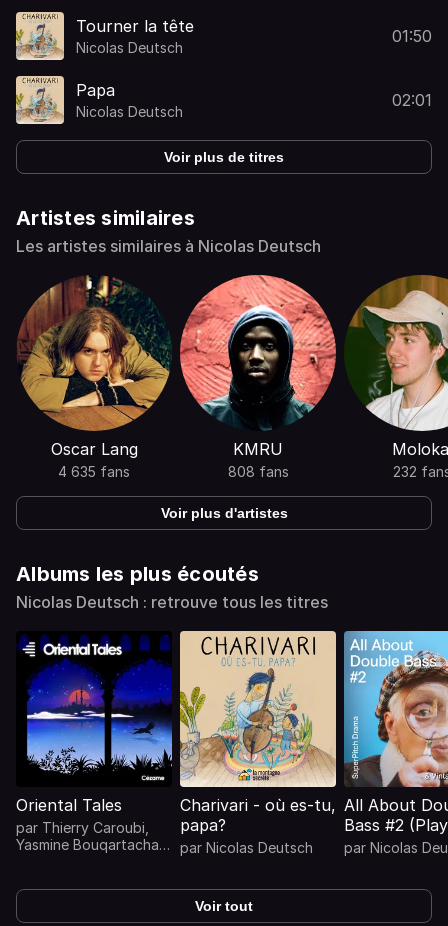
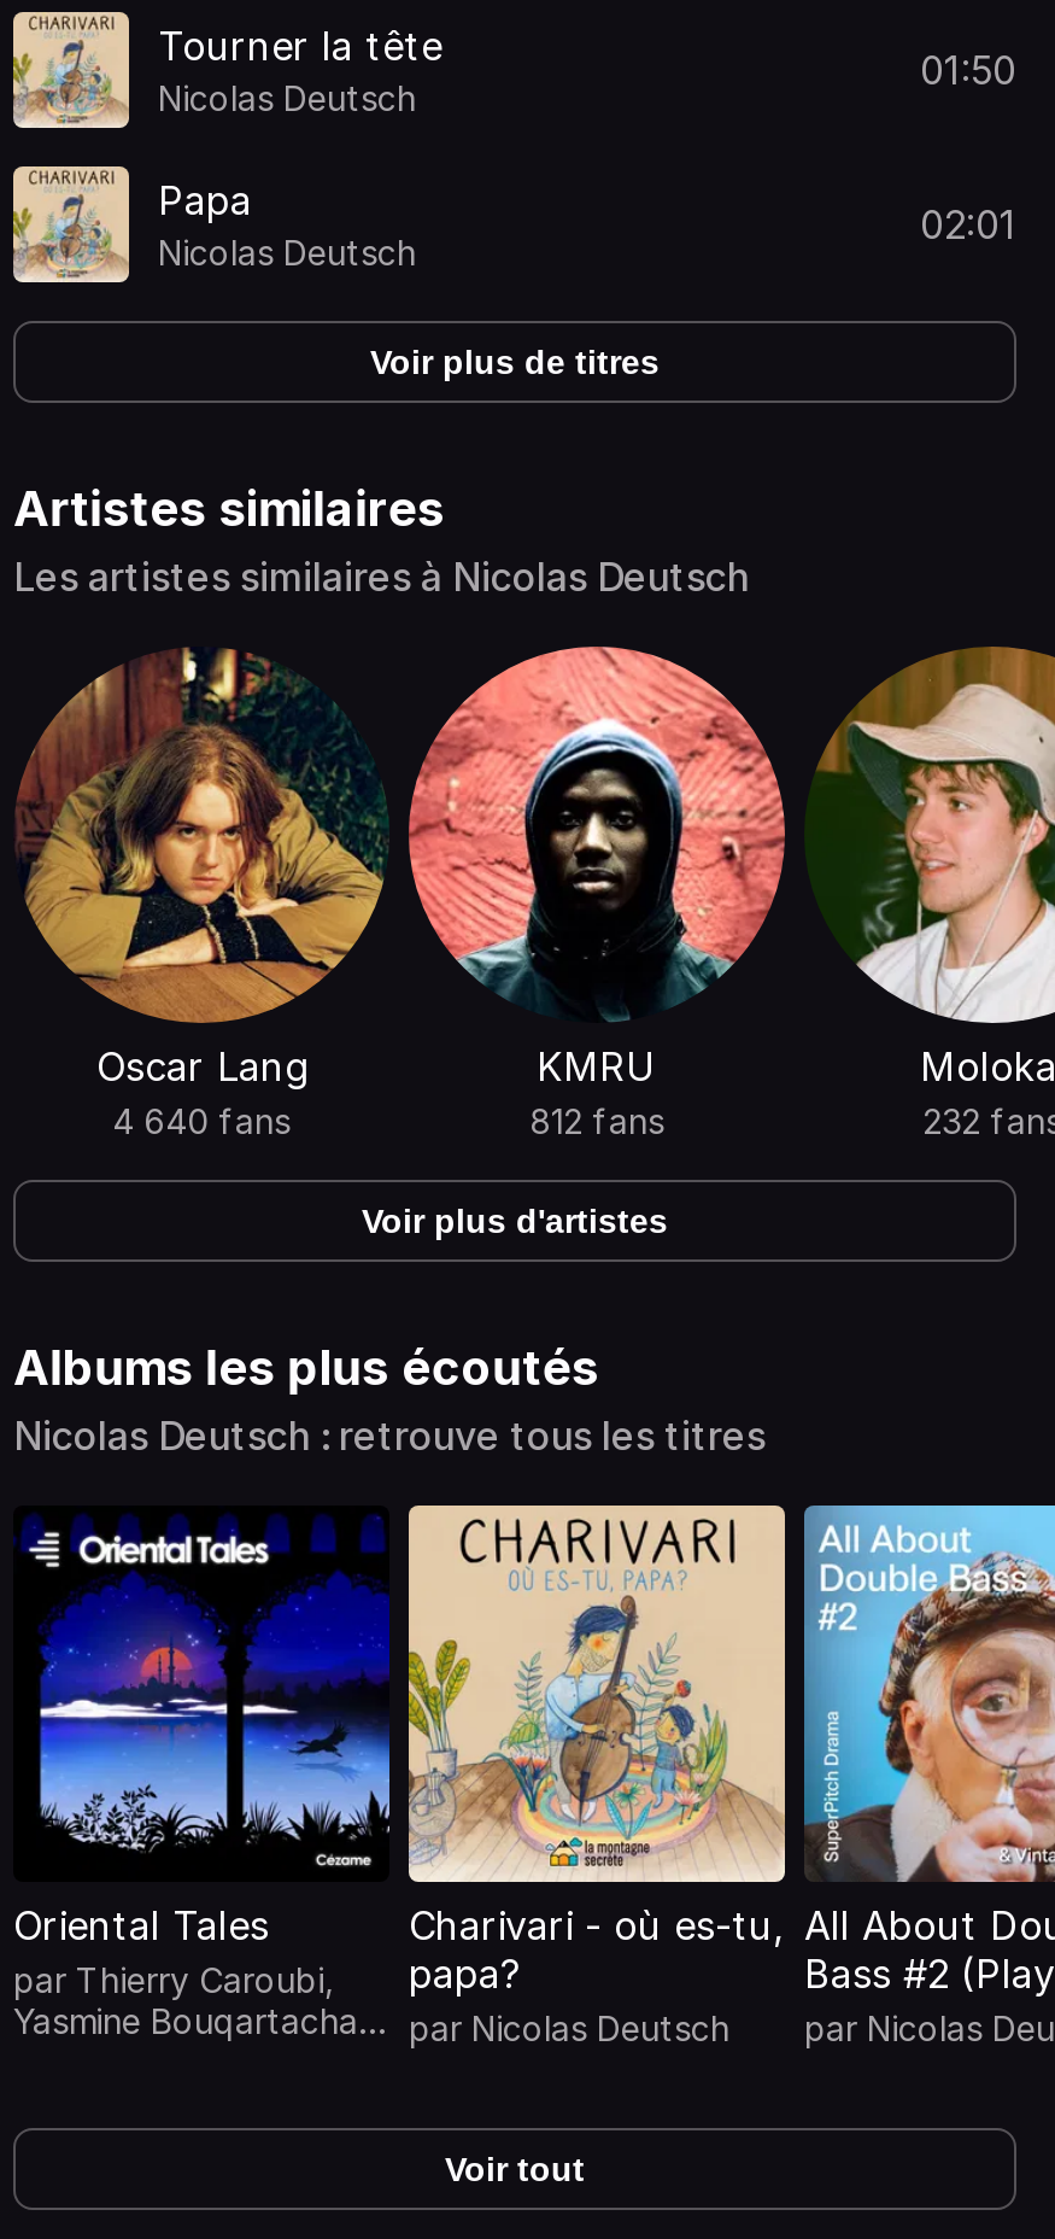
- 4 635 fans
+ 4 640 fans

- 808 fans
+ 812 fans
